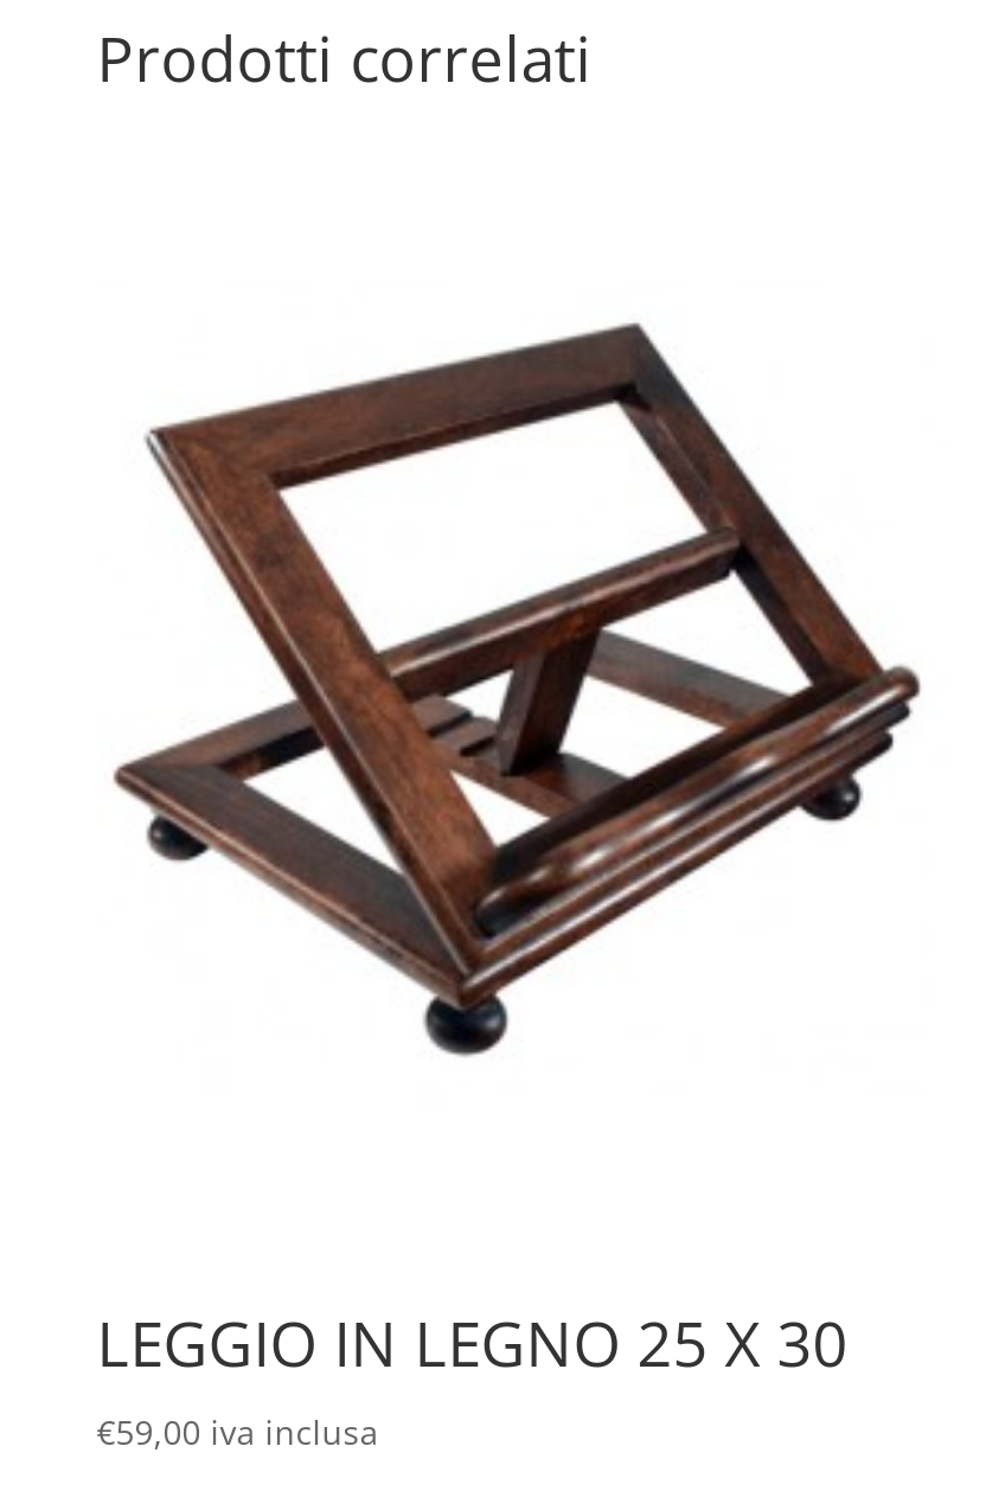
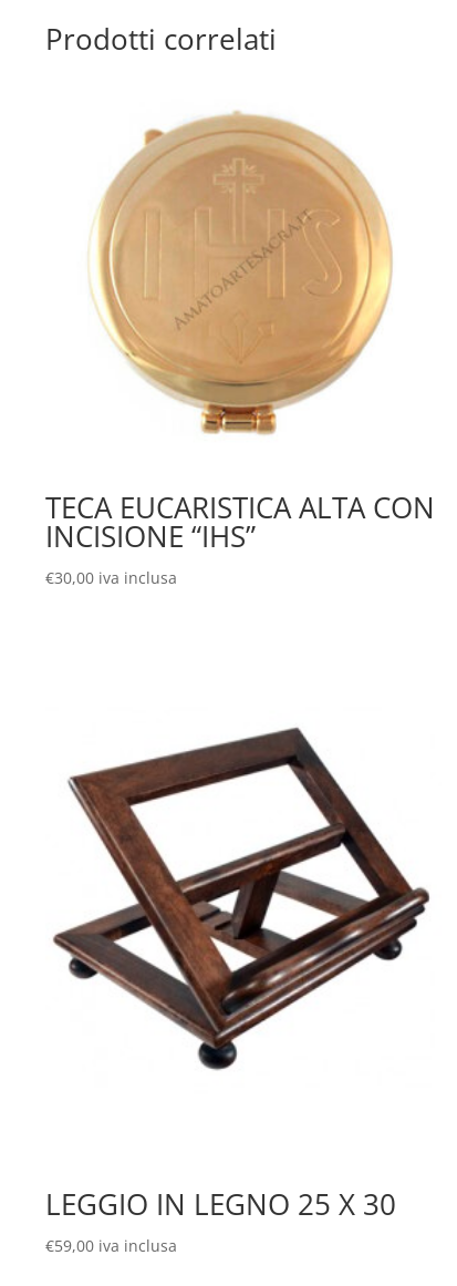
+ TECA EUCARISTICA ALTA CON
+ INCISIONE “IHS”
+ €30,00 iva inclusa

+ [image]
